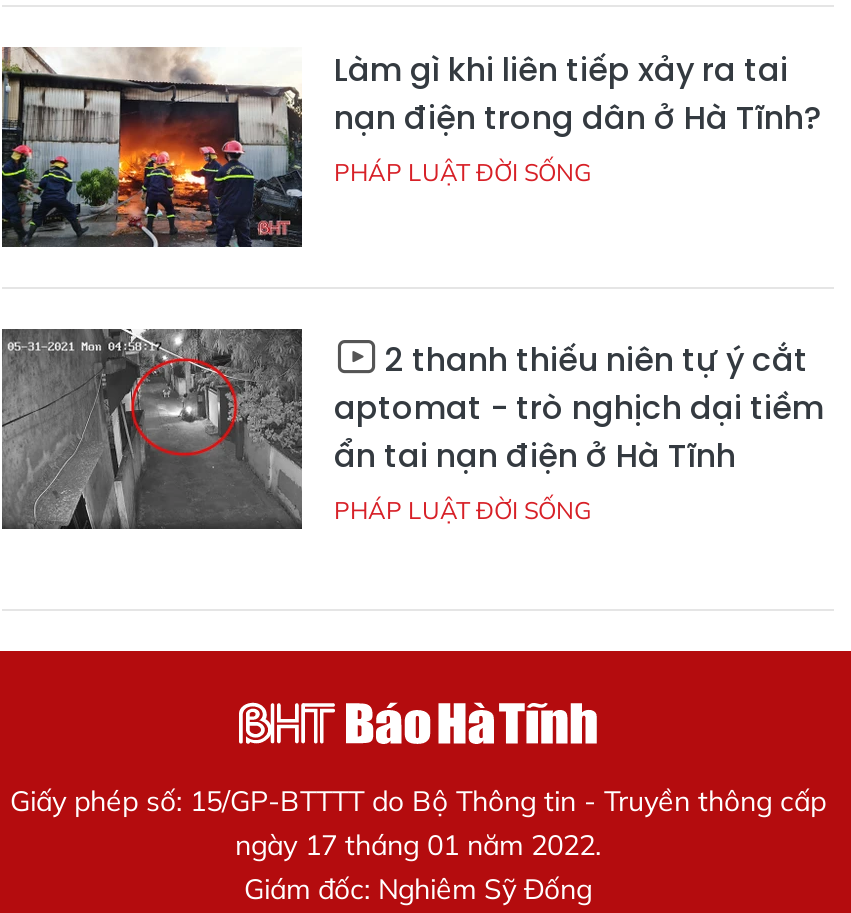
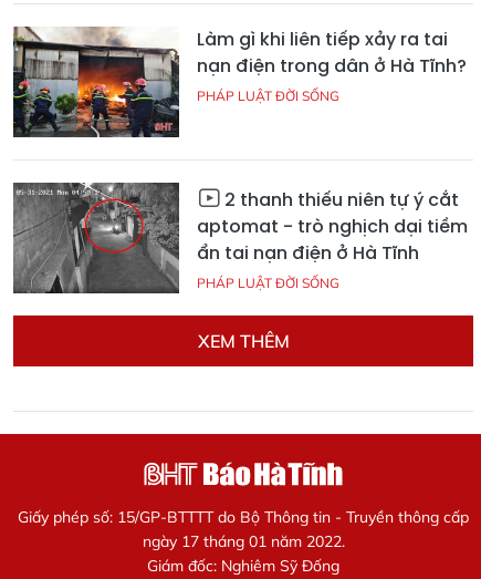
+ XEM THÊM
